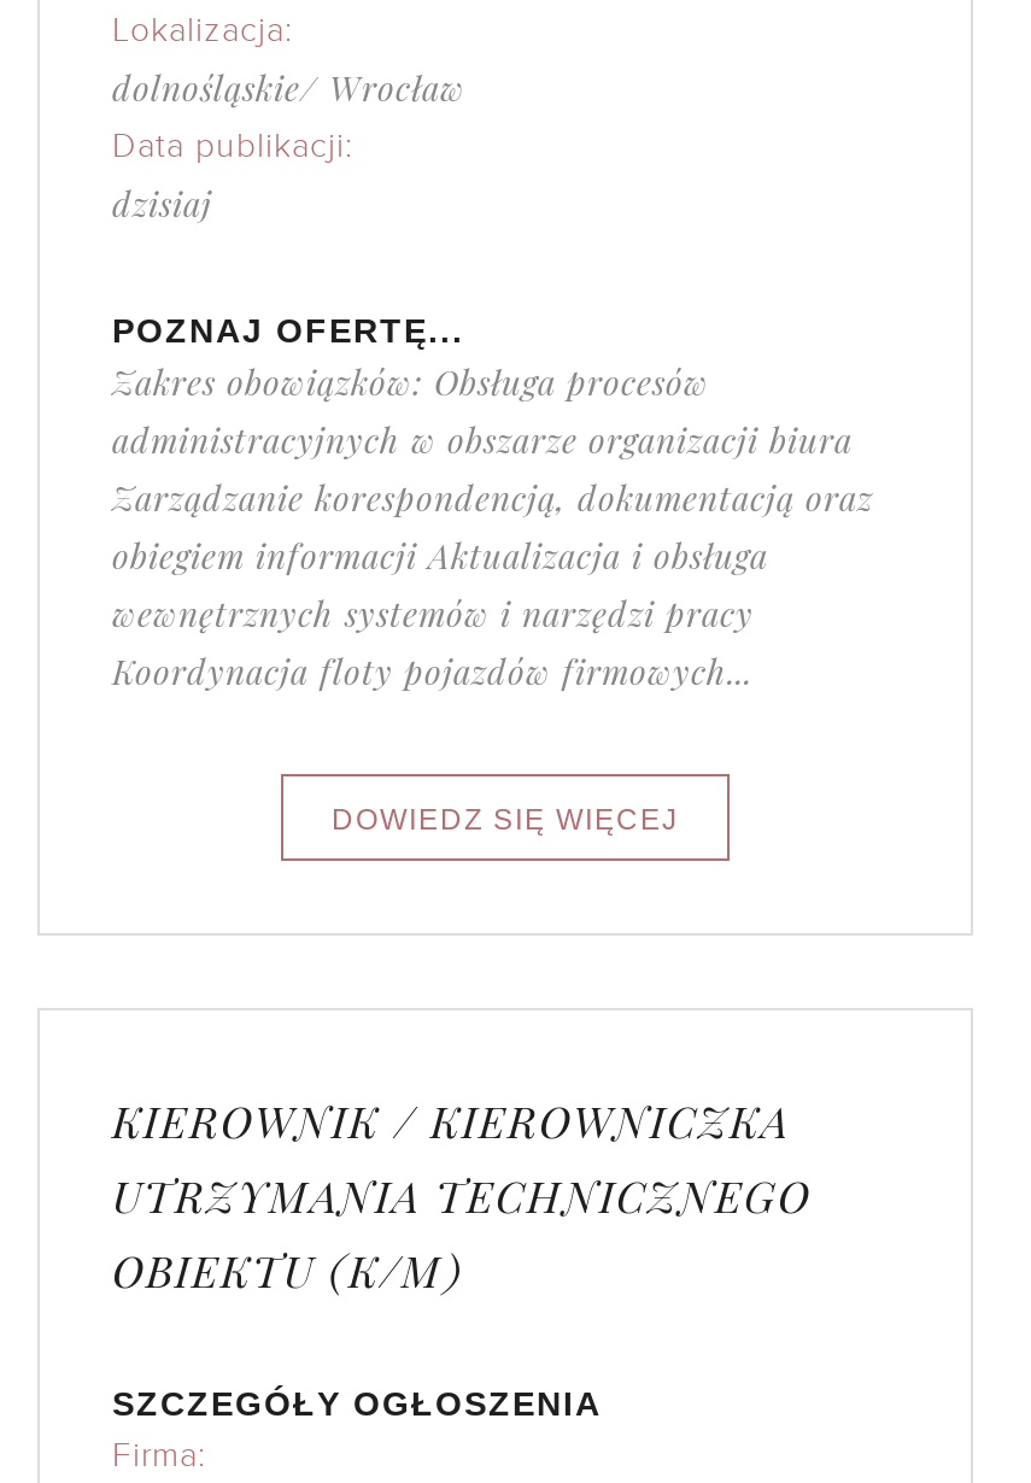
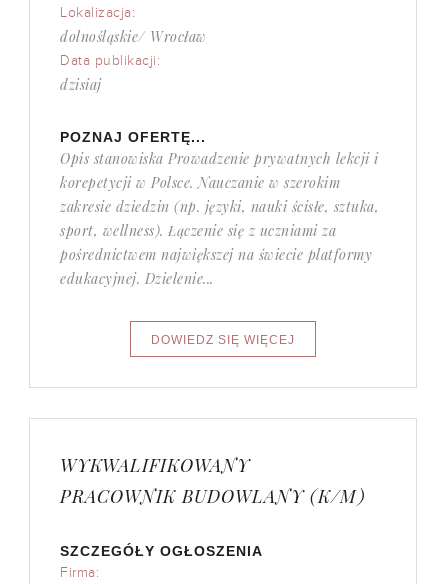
- Zakres obowiązków: Obsługa procesów
- administracyjnych w obszarze organizacji biura
- Zarządzanie korespondencją, dokumentacją oraz
- obiegiem informacji Aktualizacja i obsługa
- wewnętrznych systemów i narzędzi pracy
- Koordynacja floty pojazdów firmowych...
+ Opis stanowiska Prowadzenie prywatnych lekcji i
+ korepetycji w Polsce. Nauczanie w szerokim
+ zakresie dziedzin (np. języki, nauki ścisłe, sztuka,
+ sport, wellness). Łączenie się z uczniami za
+ pośrednictwem największej na świecie platformy
+ edukacyjnej. Dzielenie...

- KIEROWNIK / KIEROWNICZKA
- UTRZYMANIA TECHNICZNEGO
- OBIEKTU (K/M)
+ WYKWALIFIKOWANY
+ PRACOWNIK BUDOWLANY (K/M)
